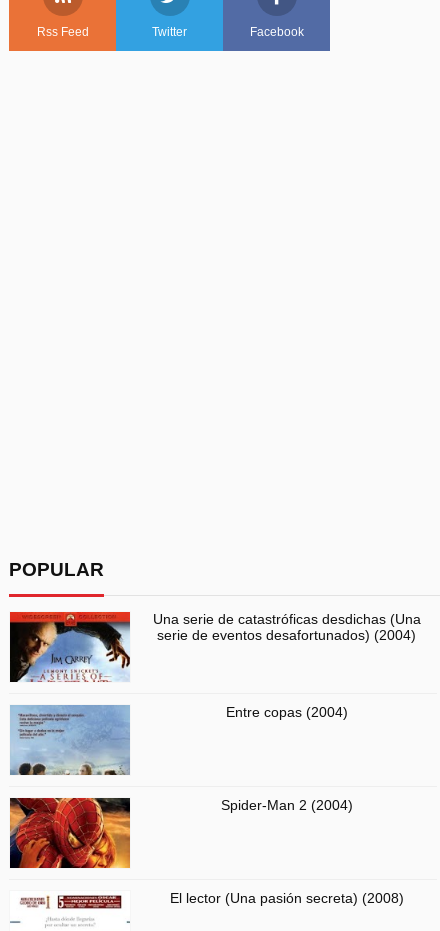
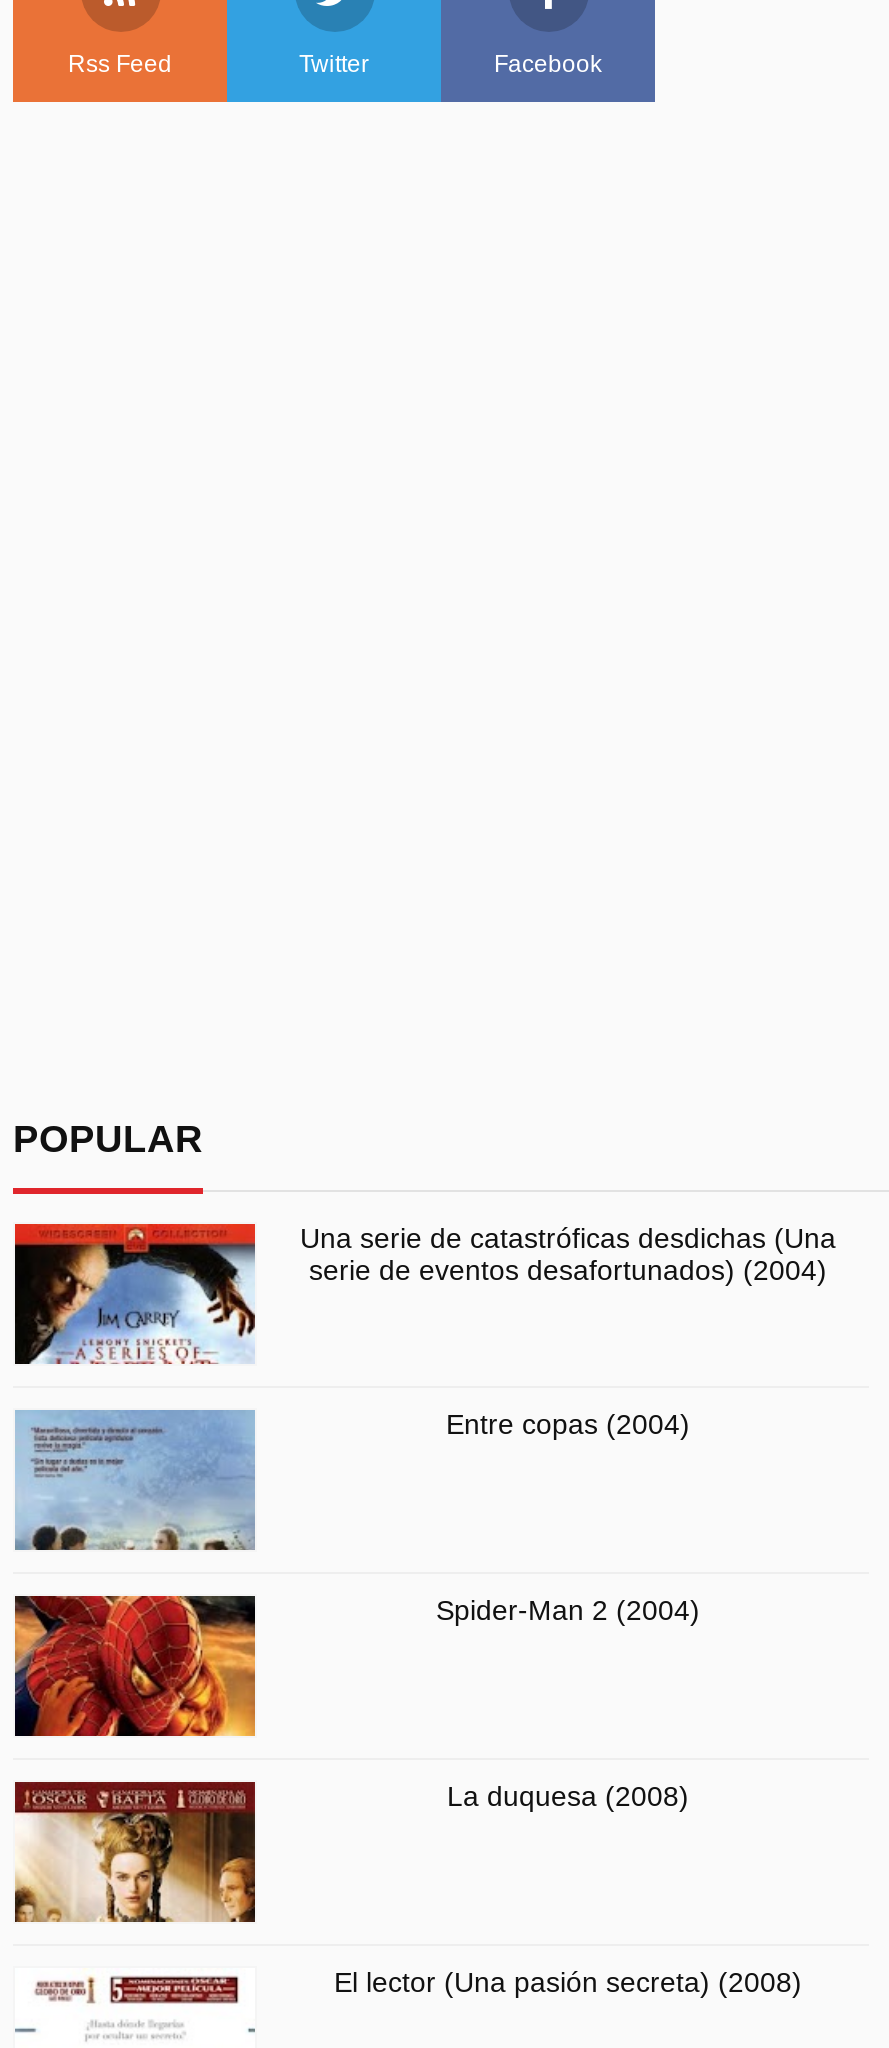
+ [image]

+ La duquesa (2008)
